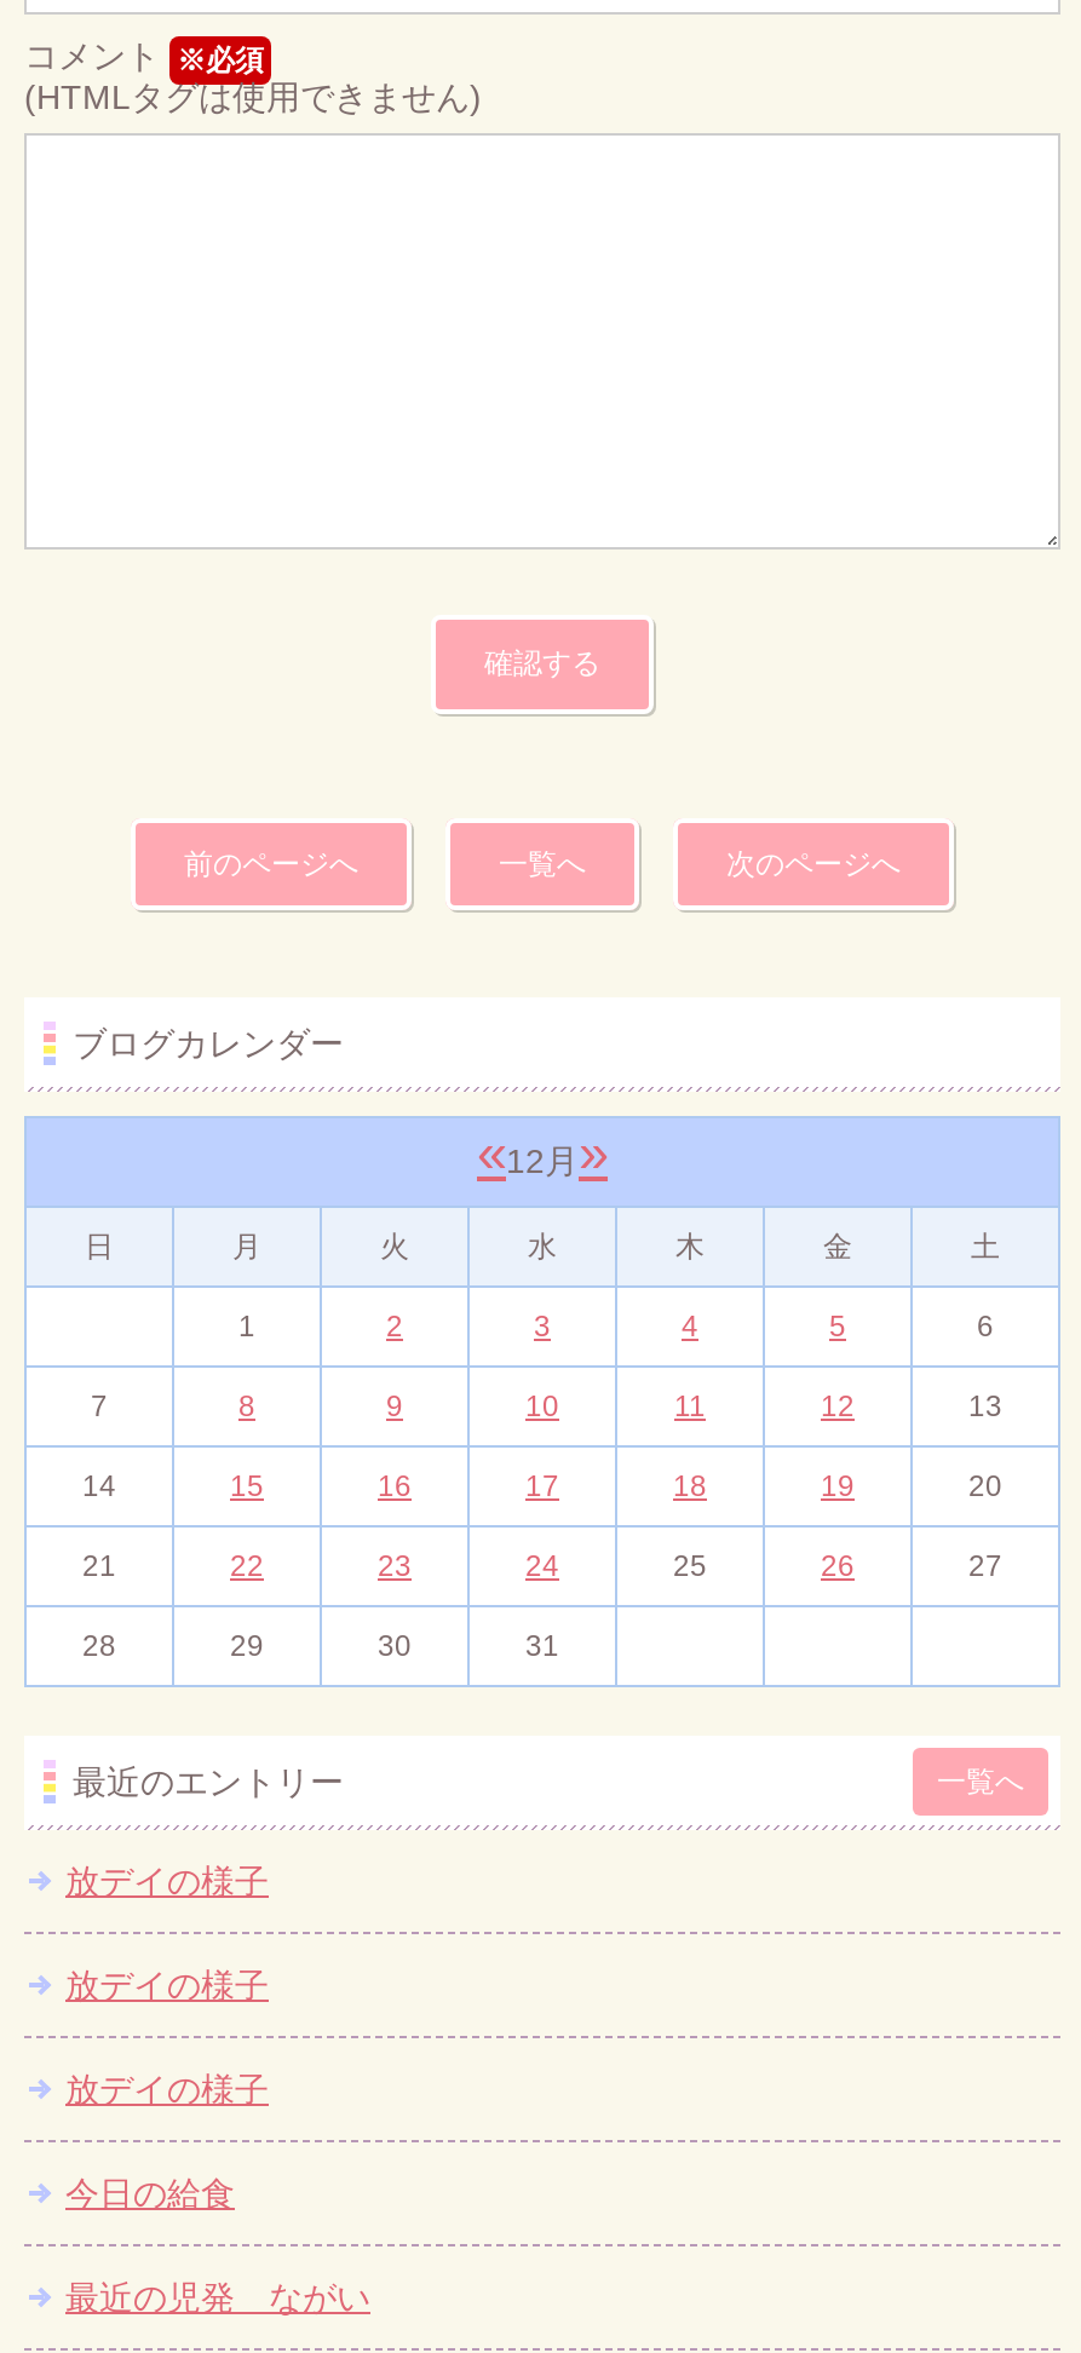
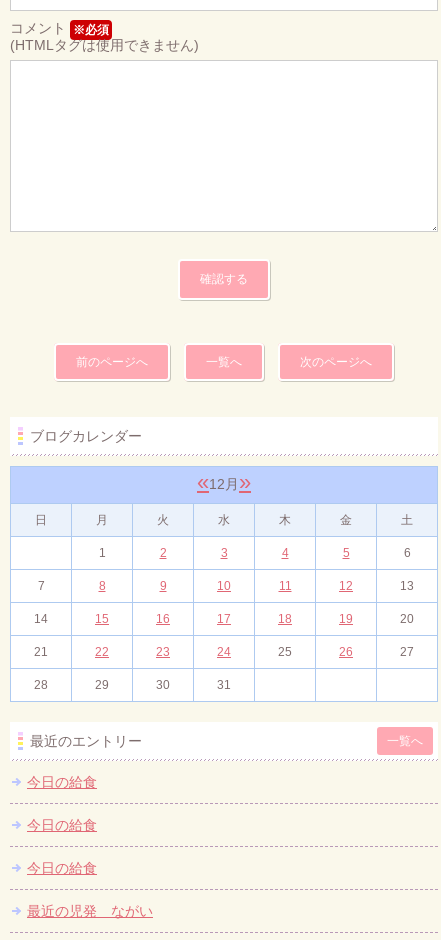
- 放デイの様子
- 放デイの様子
- 放デイの様子
+ 今日の給食
+ 今日の給食
